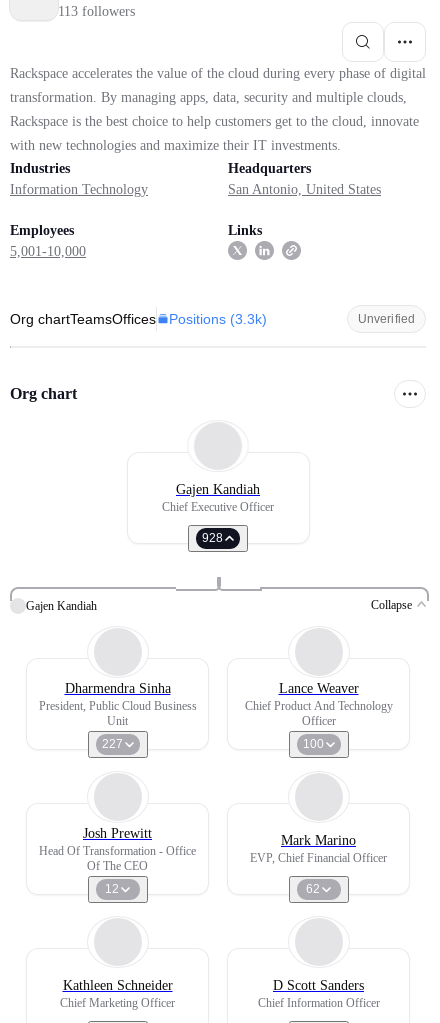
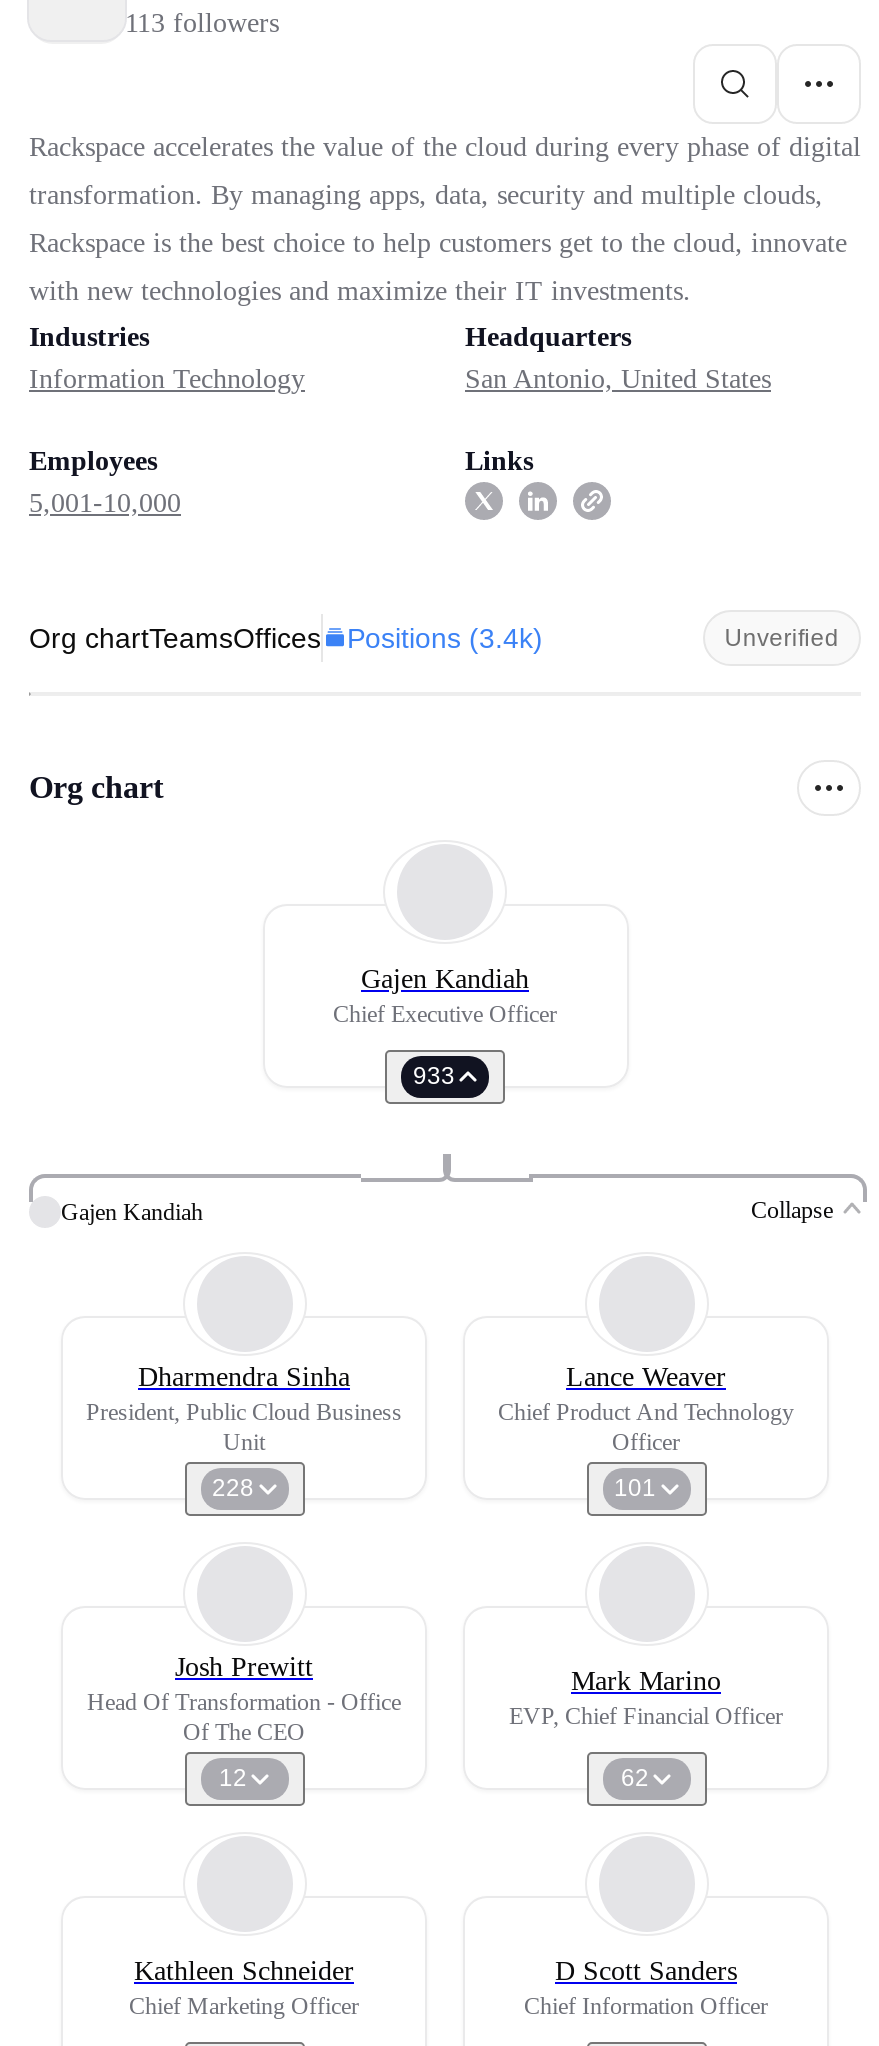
- Org chartTeamsOffices Positions (3.3k)
+ Org chartTeamsOffices Positions (3.4k)

- 928
+ 933

- 227
+ 228

- 100
+ 101
